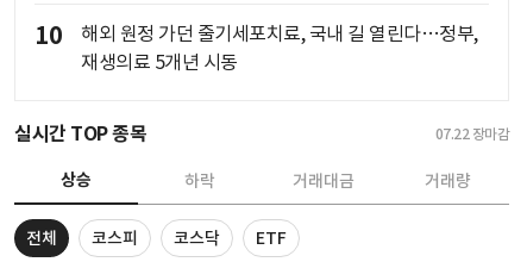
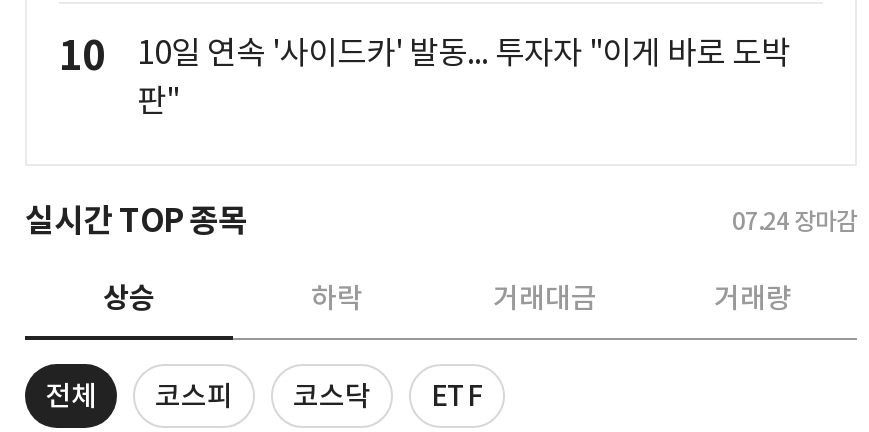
- 해외 원정 가던 줄기세포치료, 국내 길 열린다…정부,
- 재생의료 5개년 시동
+ 10일 연속 '사이드카' 발동... 투자자 "이게 바로 도박
+ 판"

- 07.22 장마감
+ 07.24 장마감
